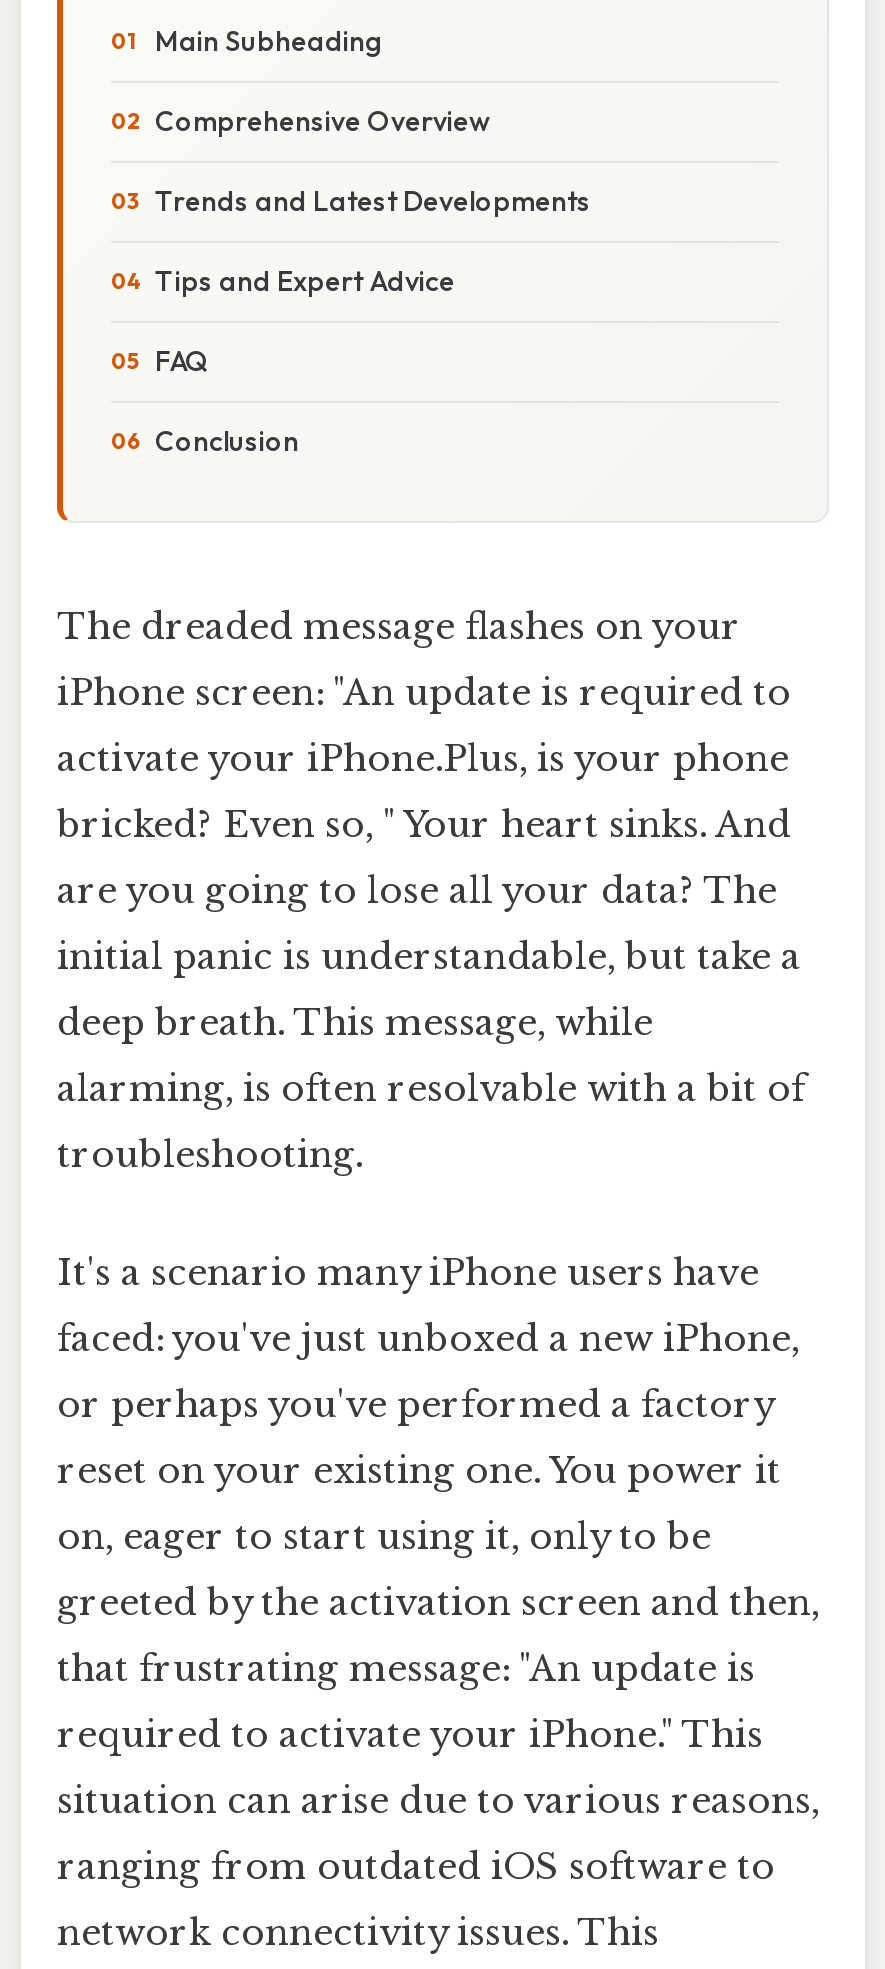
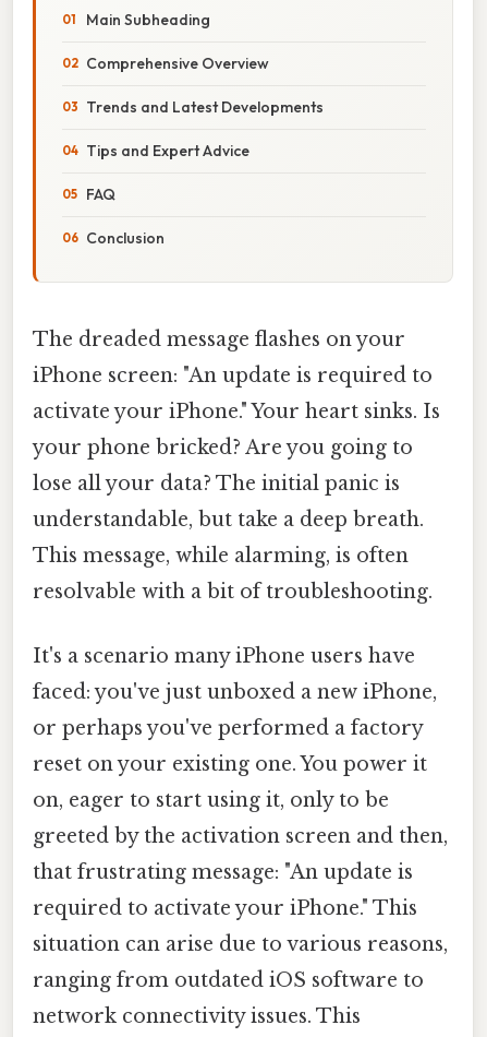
- activate your iPhone.Plus, is your phone
- bricked? Even so, " Your heart sinks. And
- are you going to lose all your data? The
- initial panic is understandable, but take a
- deep breath. This message, while
- alarming, is often resolvable with a bit of
- troubleshooting.
+ activate your iPhone." Your heart sinks. Is
+ your phone bricked? Are you going to
+ lose all your data? The initial panic is
+ understandable, but take a deep breath.
+ This message, while alarming, is often
+ resolvable with a bit of troubleshooting.
